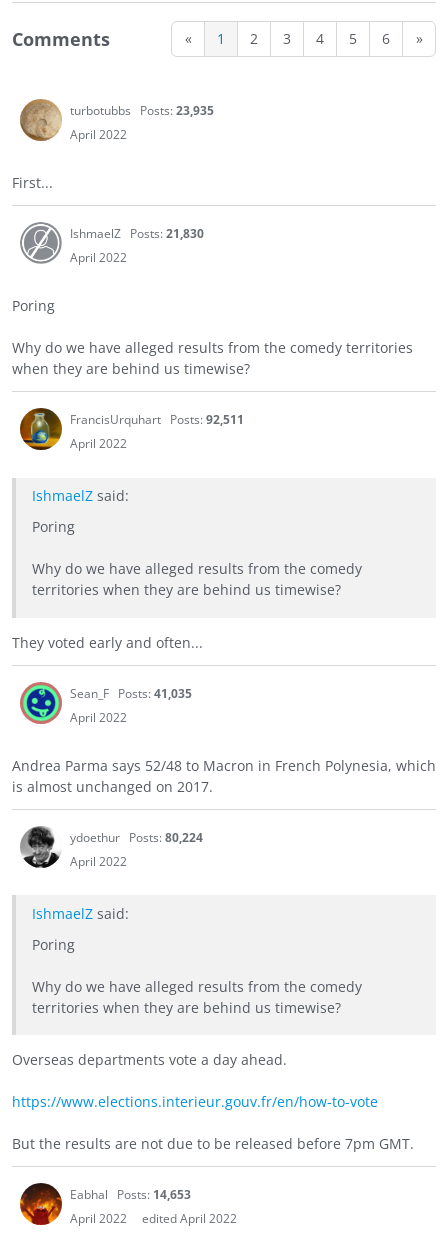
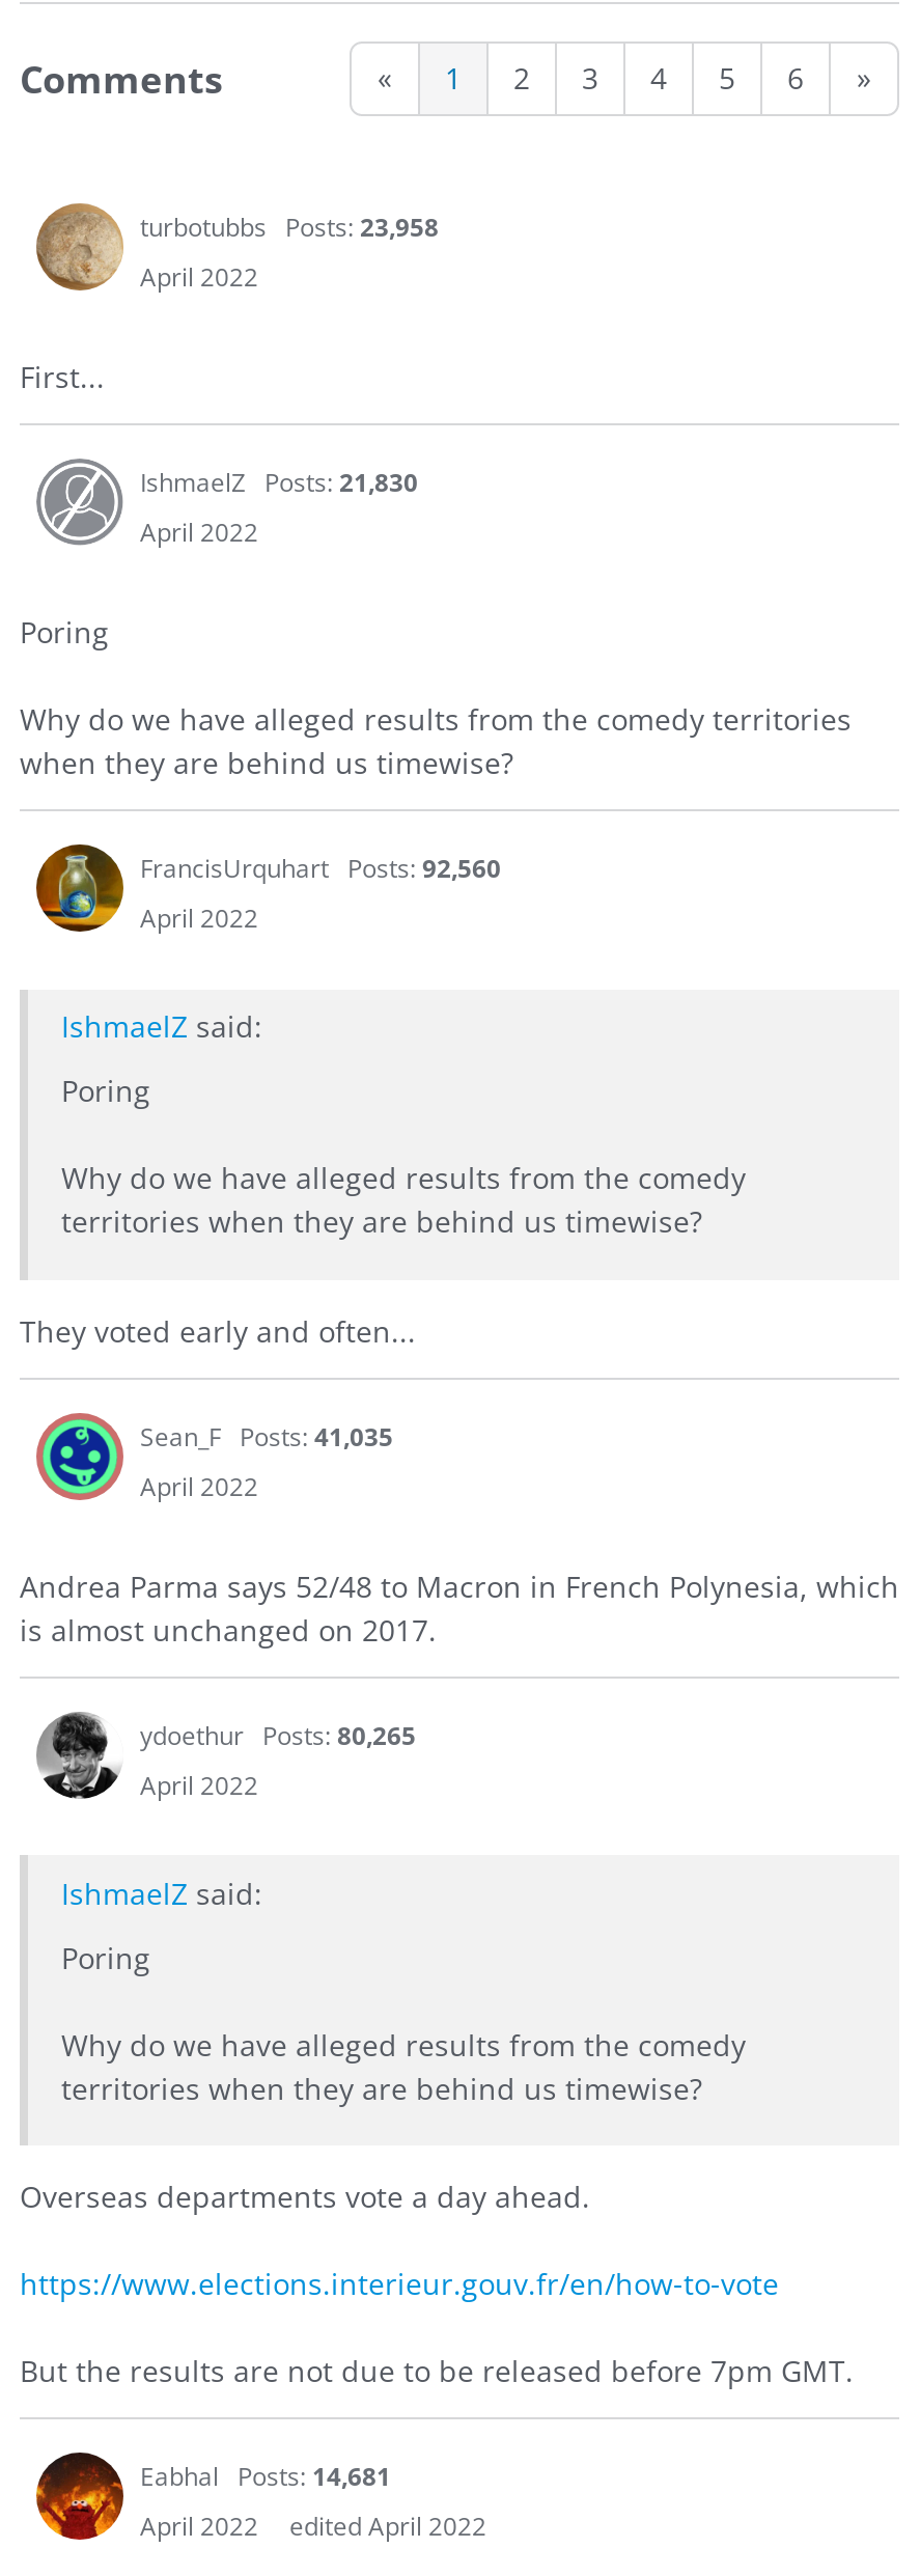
- turbotubbs Posts: 23,935
+ turbotubbs Posts: 23,958

- FrancisUrquhart Posts: 92,511
+ FrancisUrquhart Posts: 92,560

- ydoethur Posts: 80,224
+ ydoethur Posts: 80,265

- Eabhal Posts: 14,653
+ Eabhal Posts: 14,681
